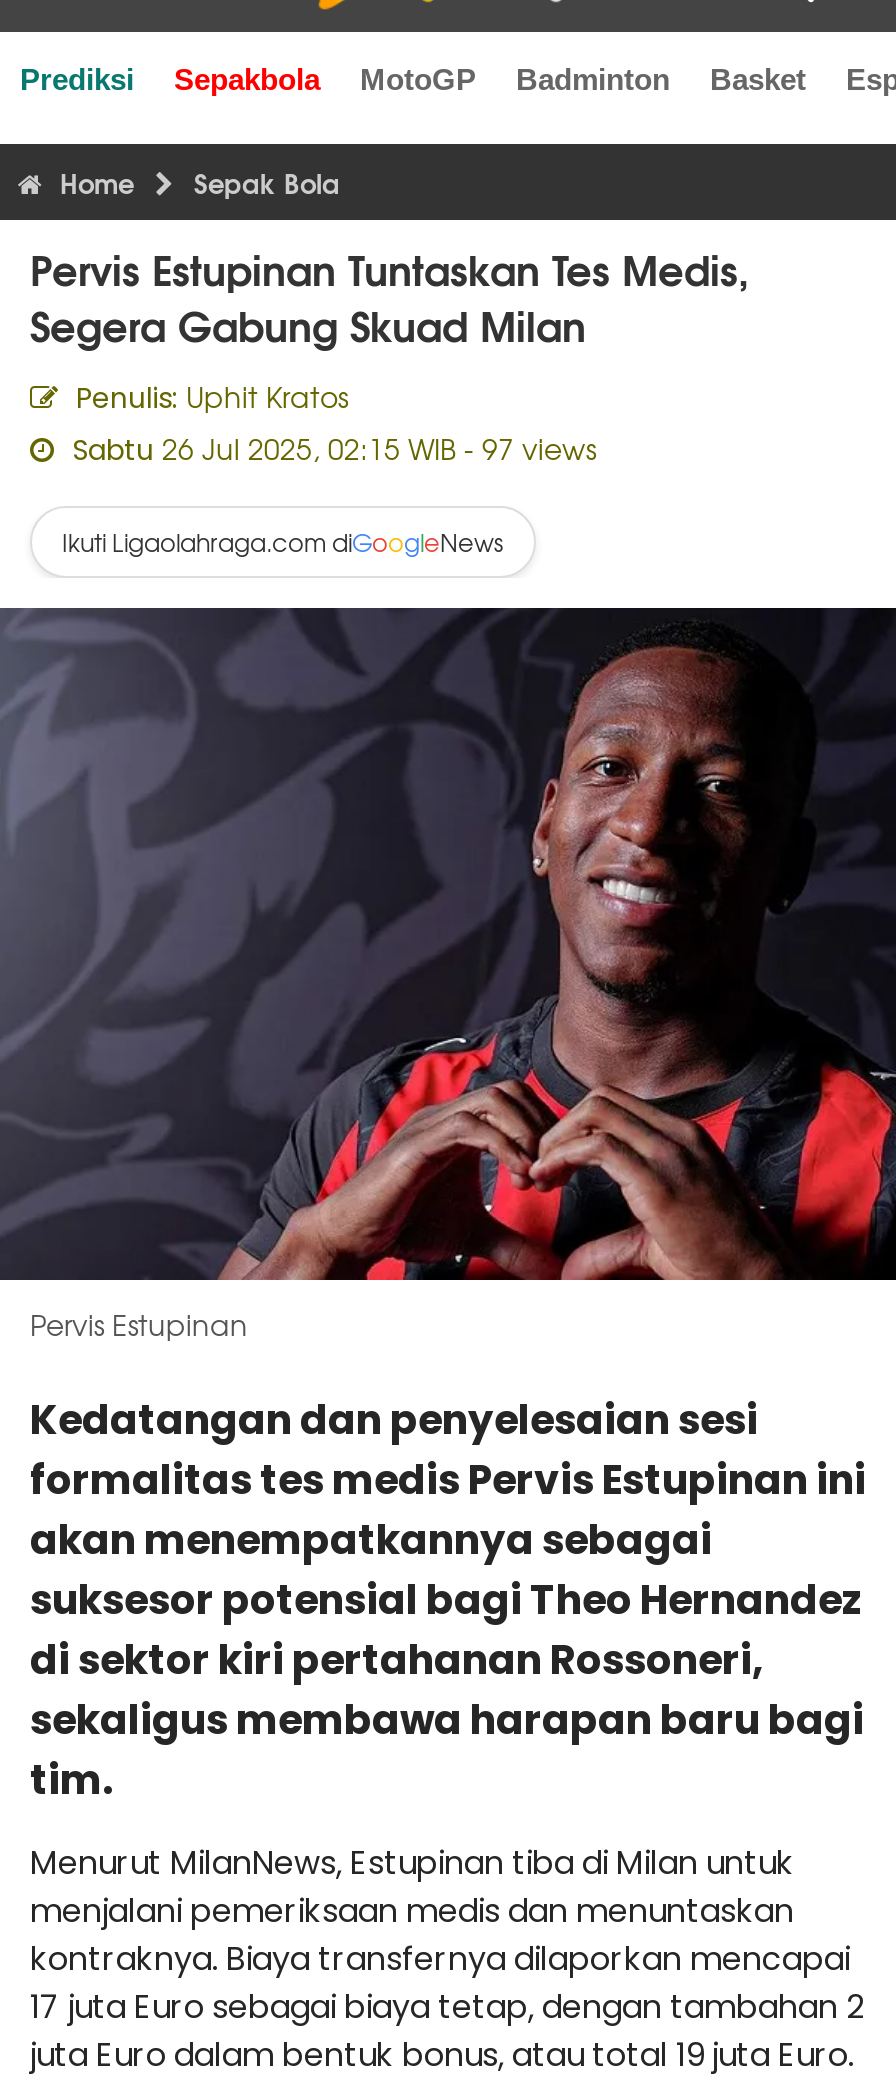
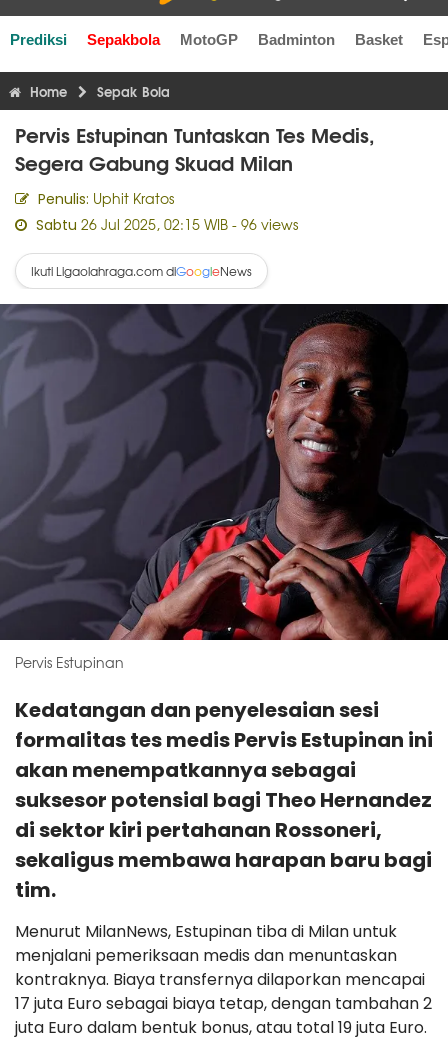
- Sabtu 26 Jul 2025, 02:15 WIB - 97 views
+ Sabtu 26 Jul 2025, 02:15 WIB - 96 views
